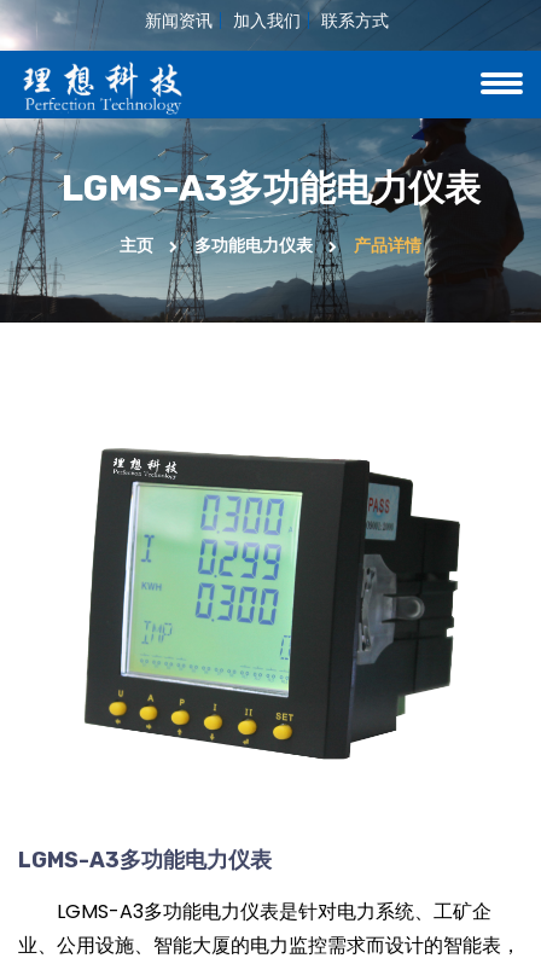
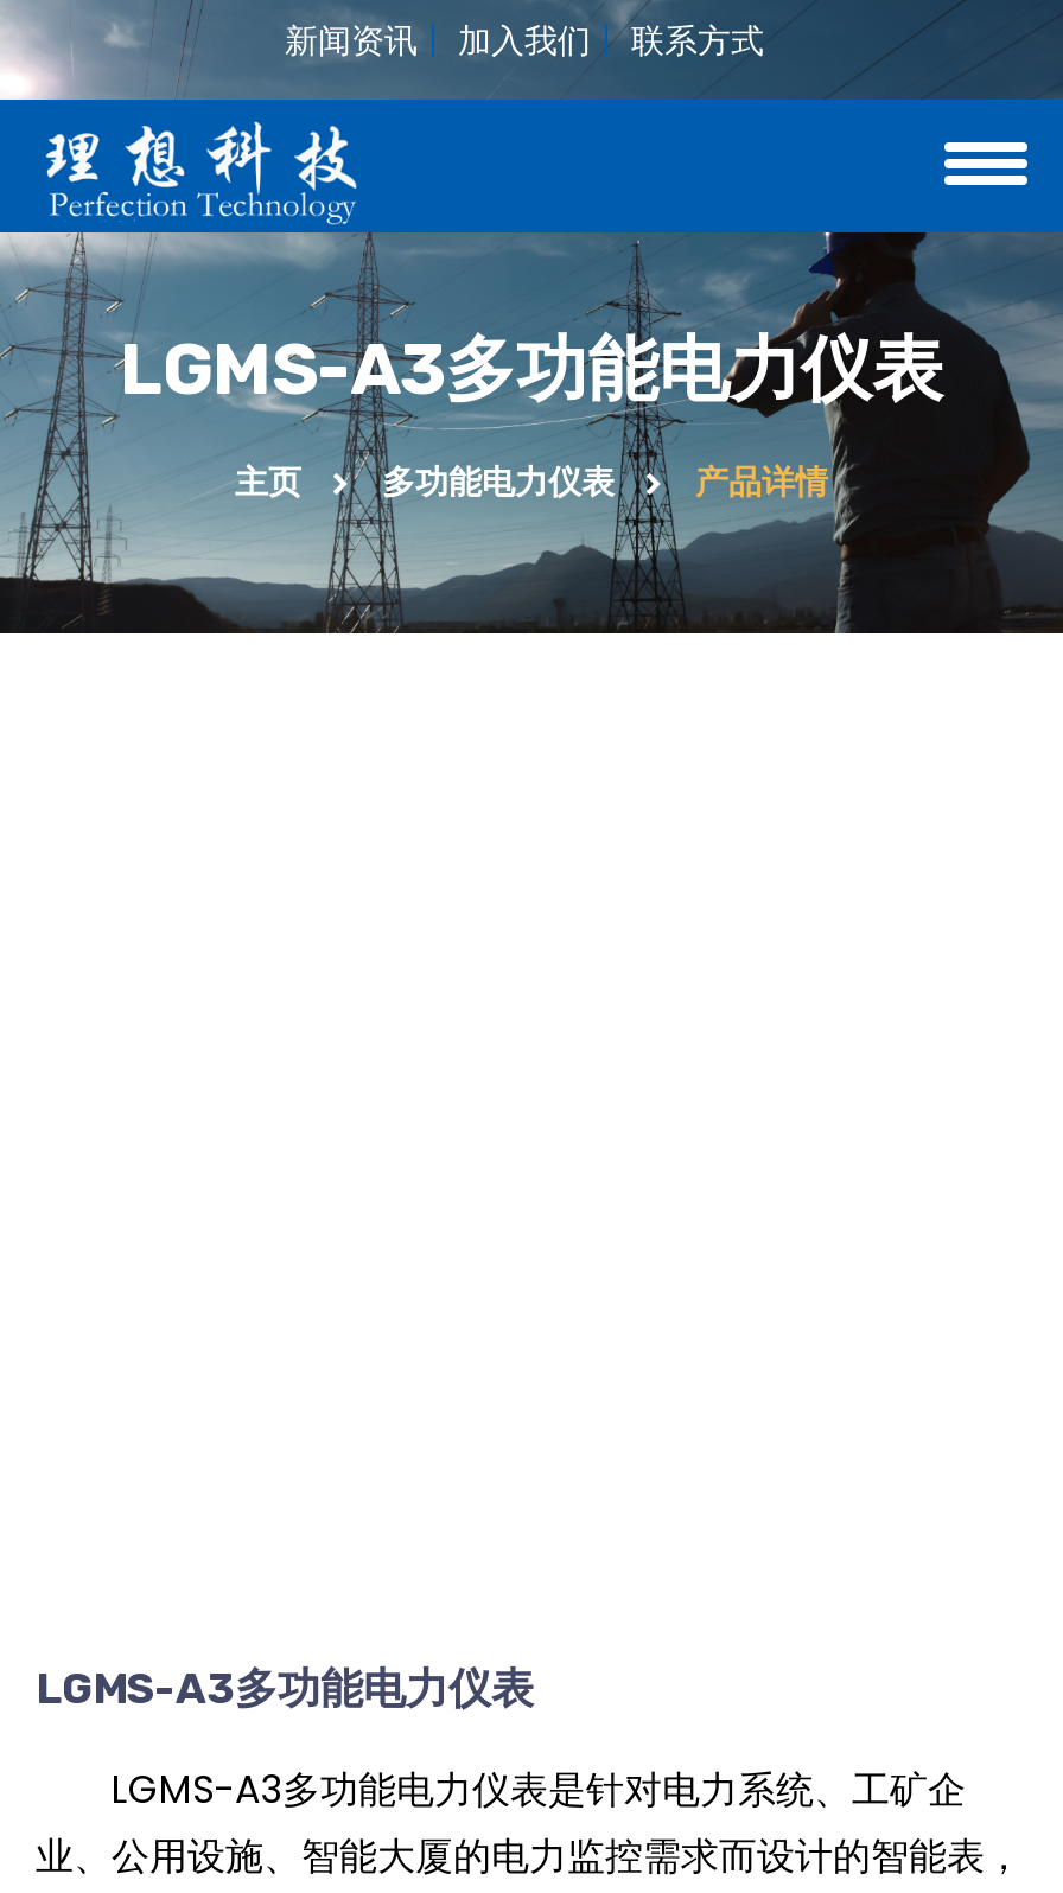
- [image]
